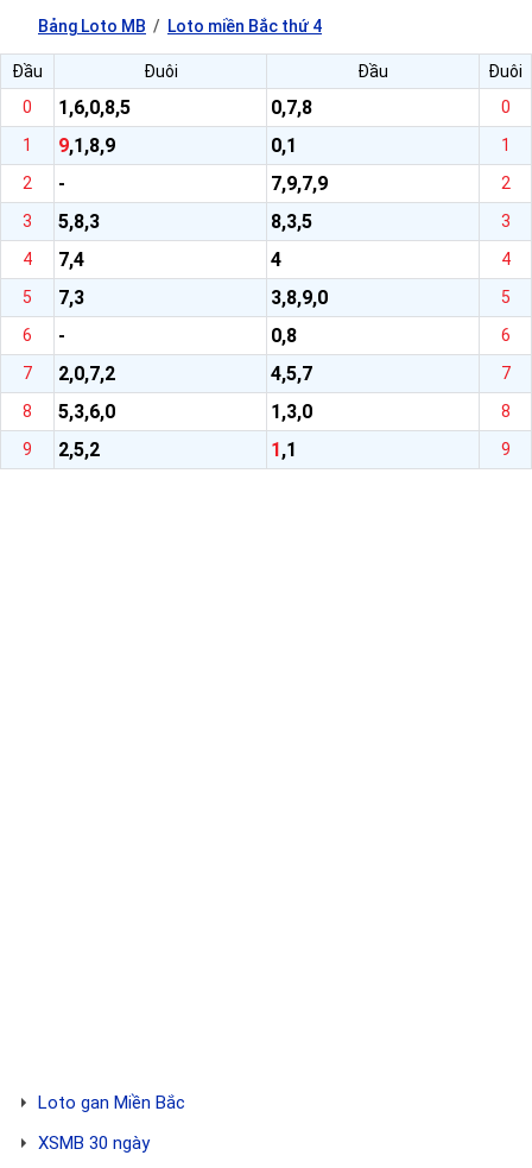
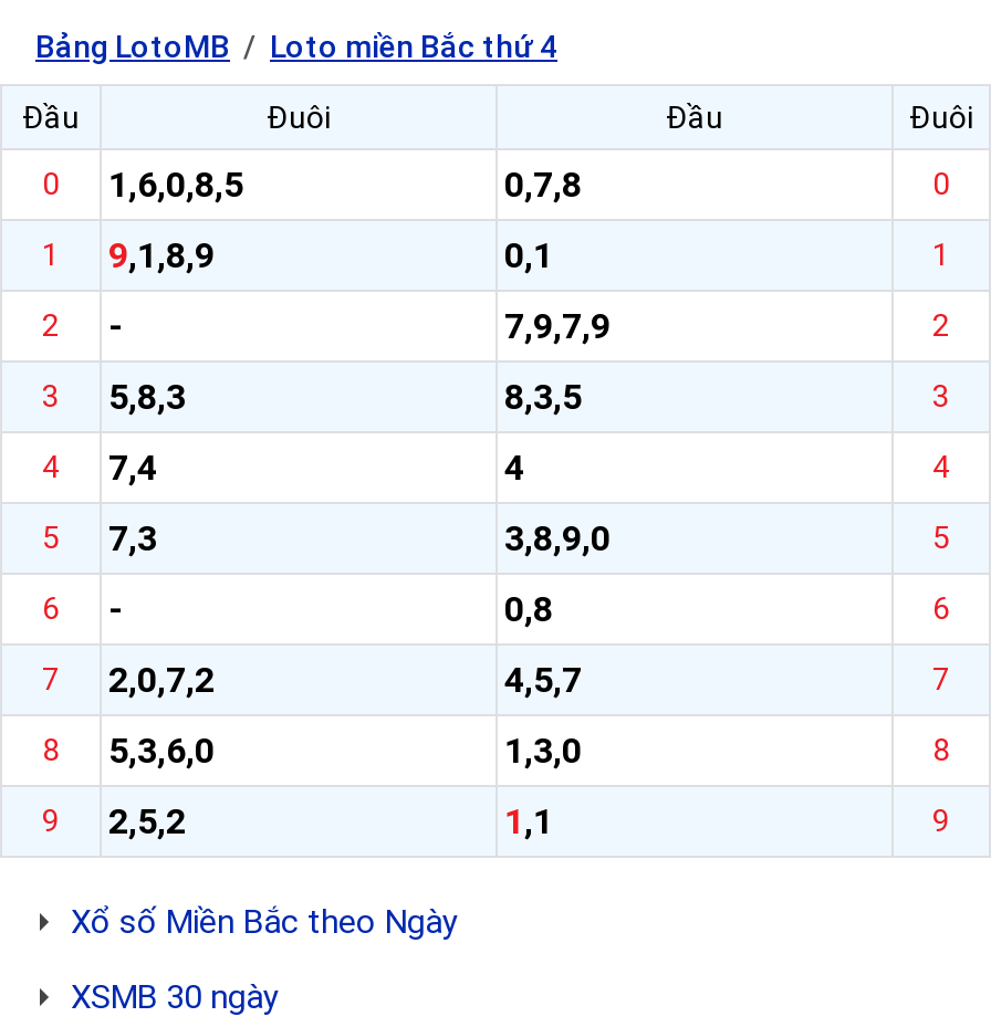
- Bảng Loto MB
+ Bảng LotoMB

- Loto gan Miền Bắc
+ Xổ số Miền Bắc theo Ngày
